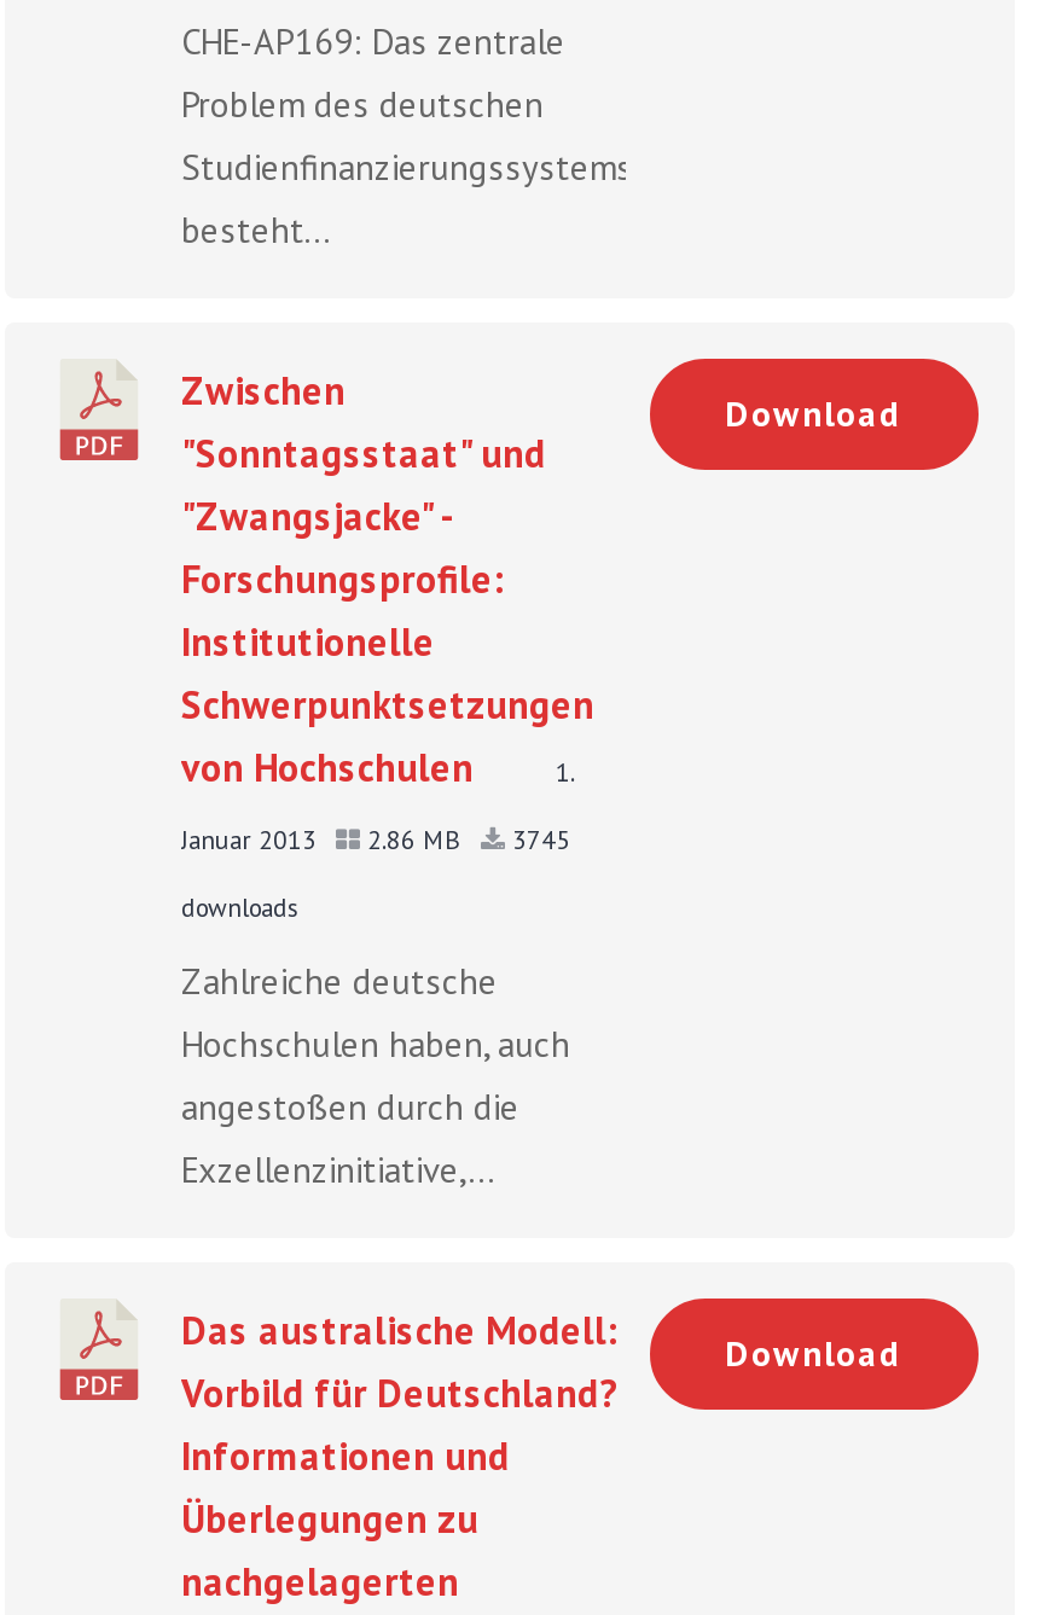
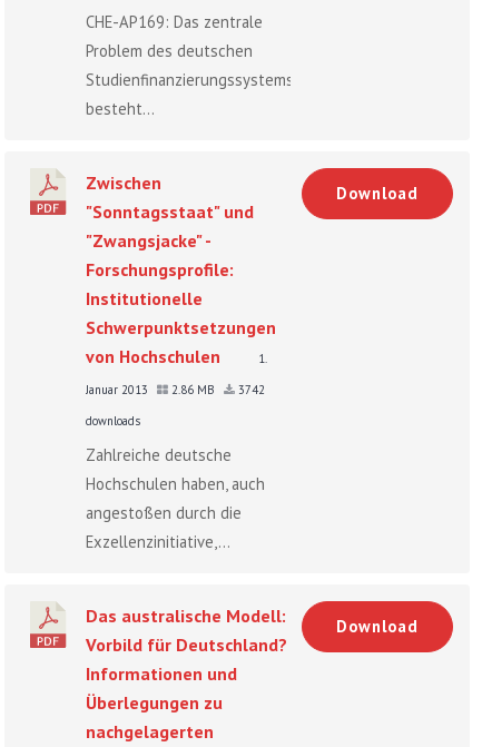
- Januar 2013 2.86 MB 3745
+ Januar 2013 2.86 MB 3742
